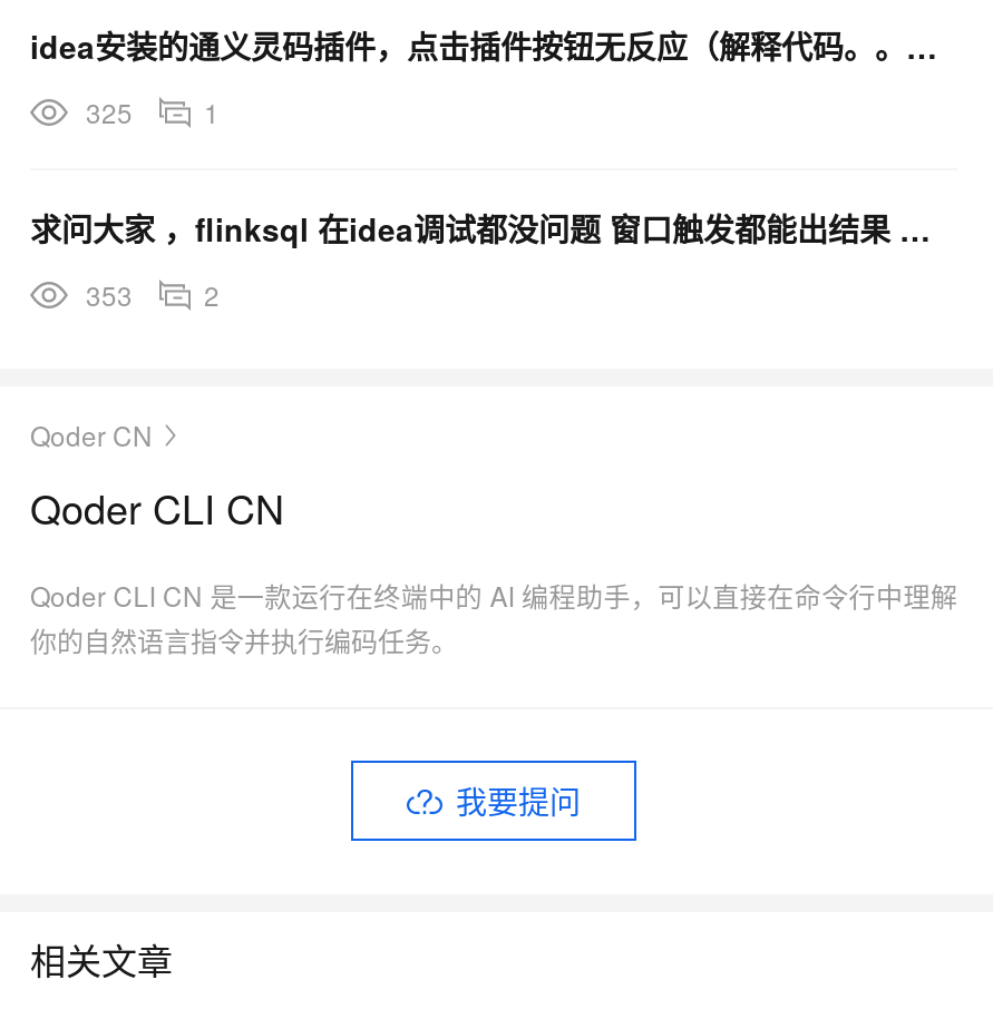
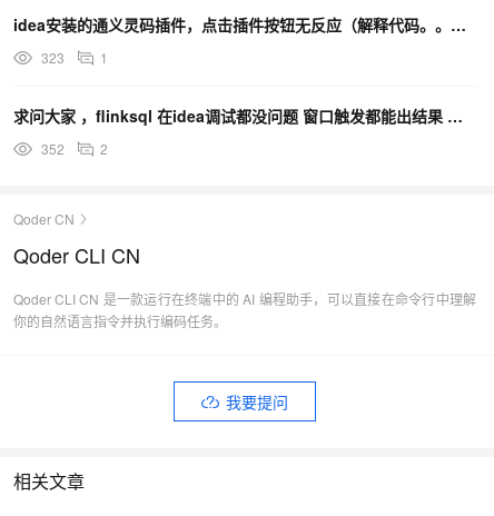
- 325 1
+ 323 1

- 353 2
+ 352 2
